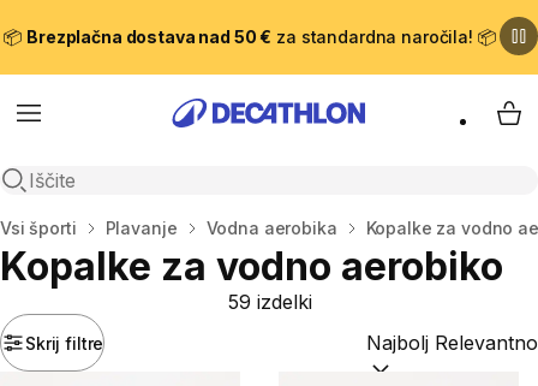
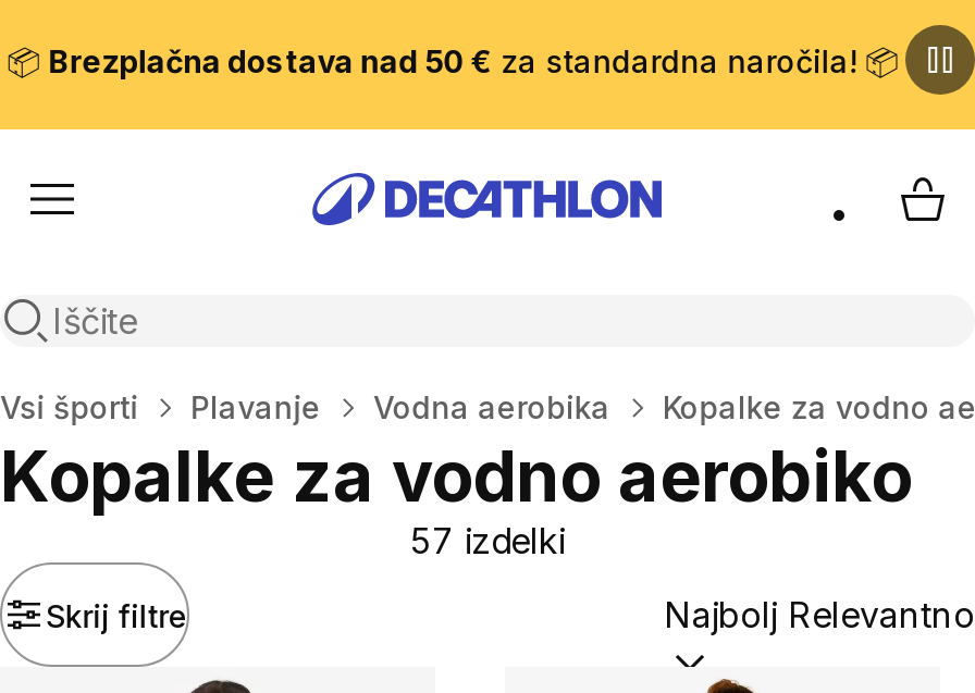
- 59 izdelki
+ 57 izdelki
